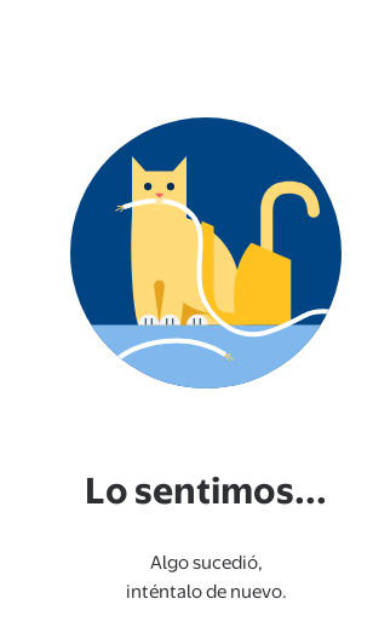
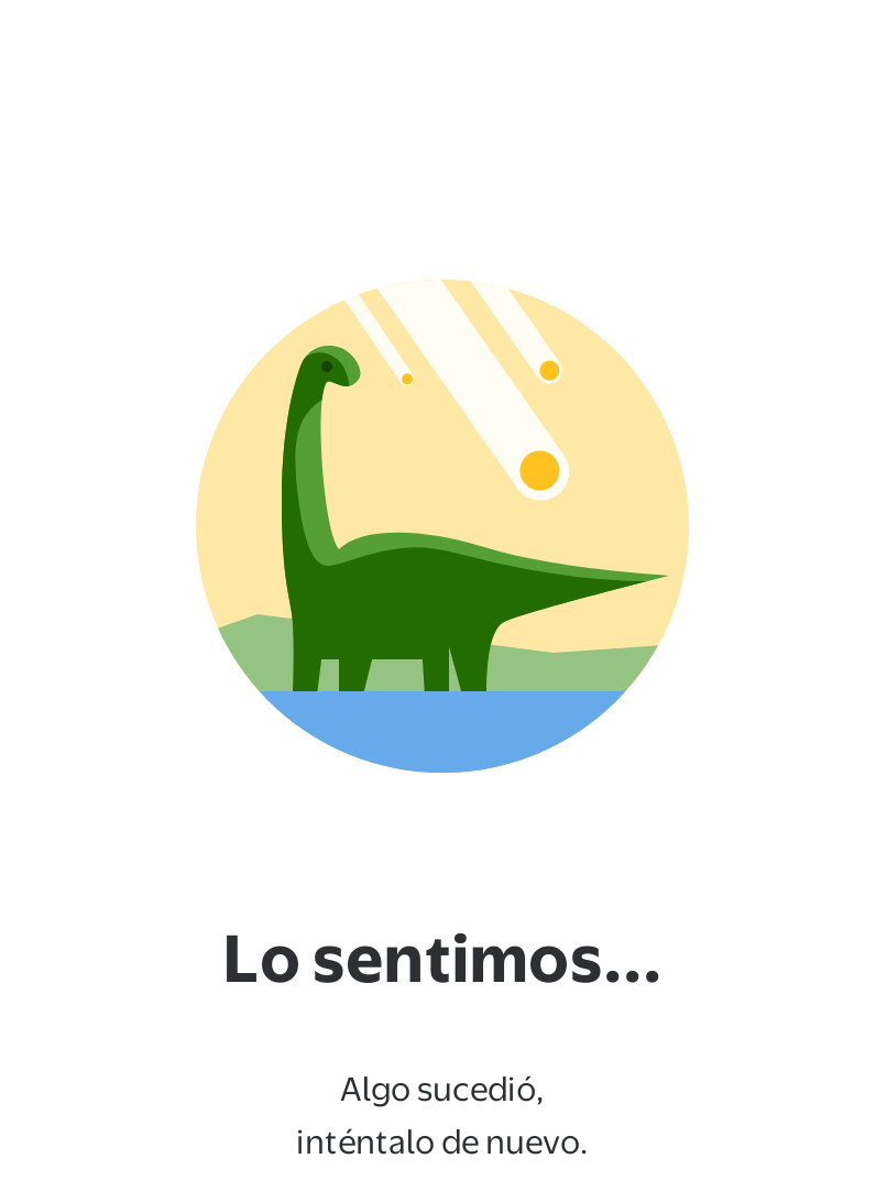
- [image]
+ [image]
